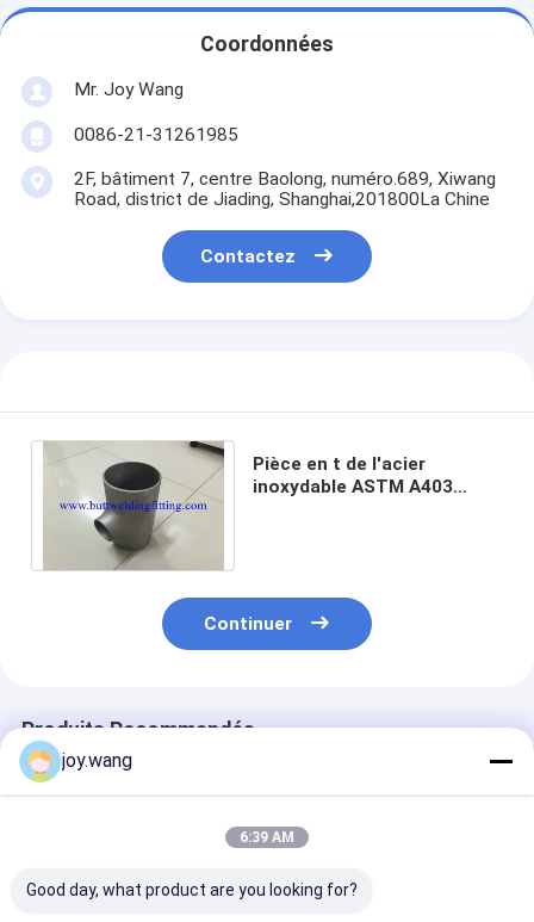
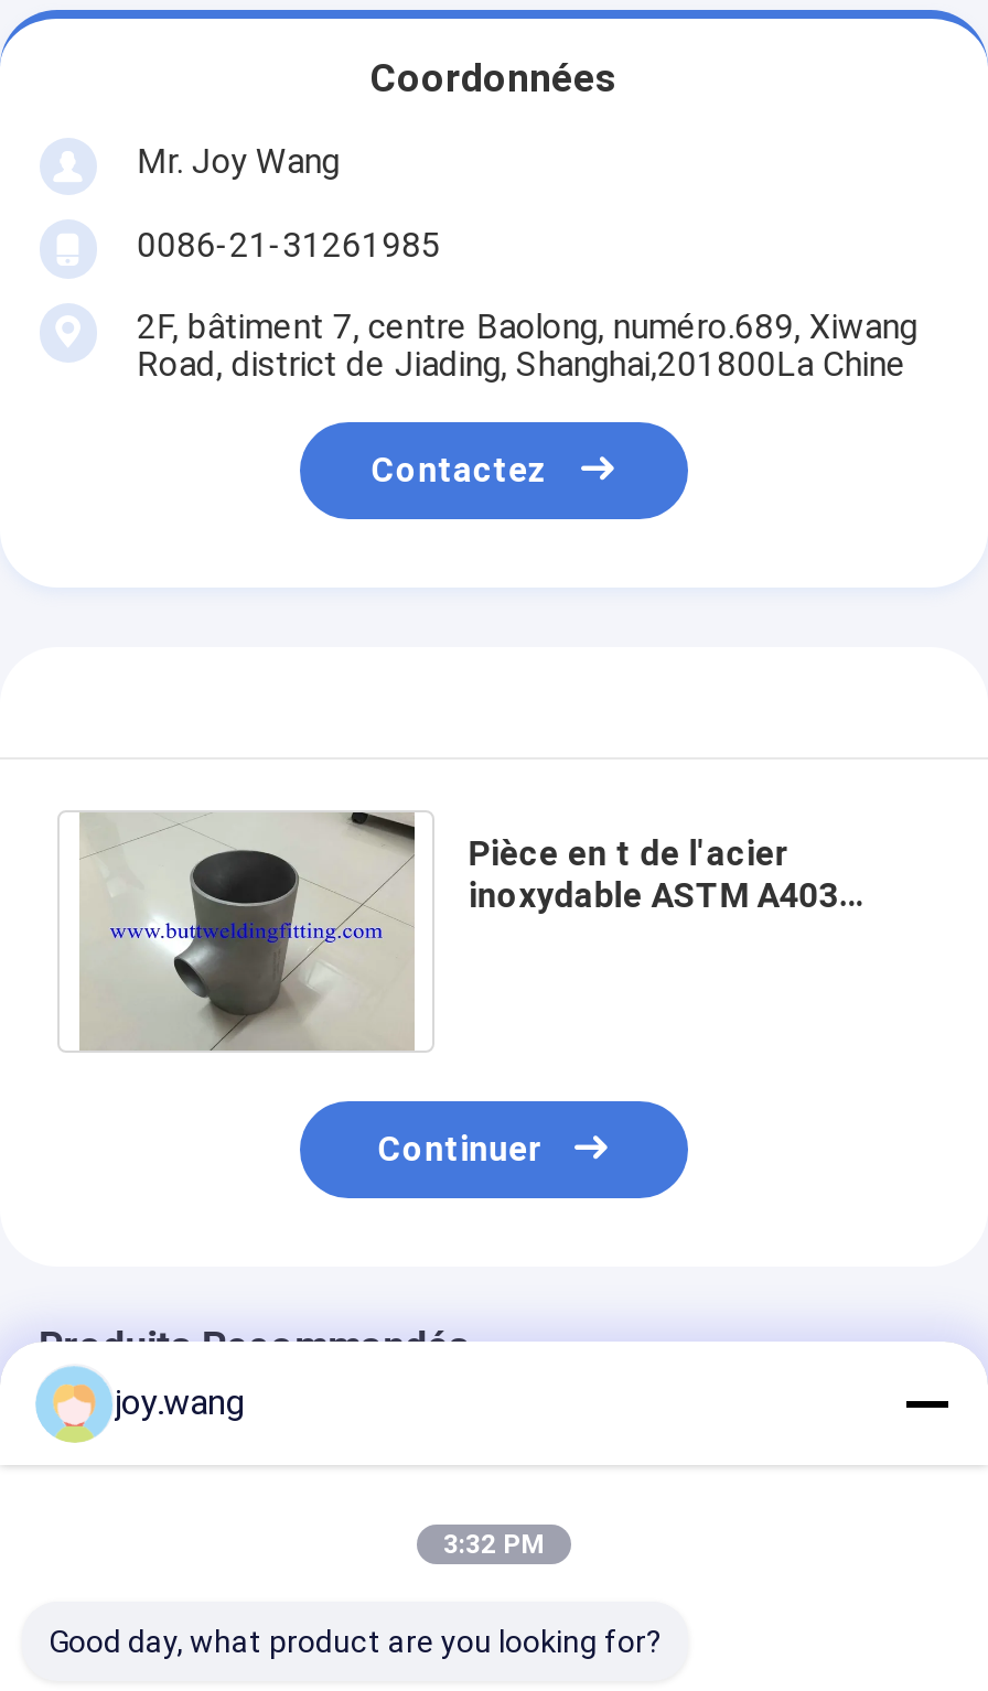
- 6:39 AM
+ 3:32 PM
